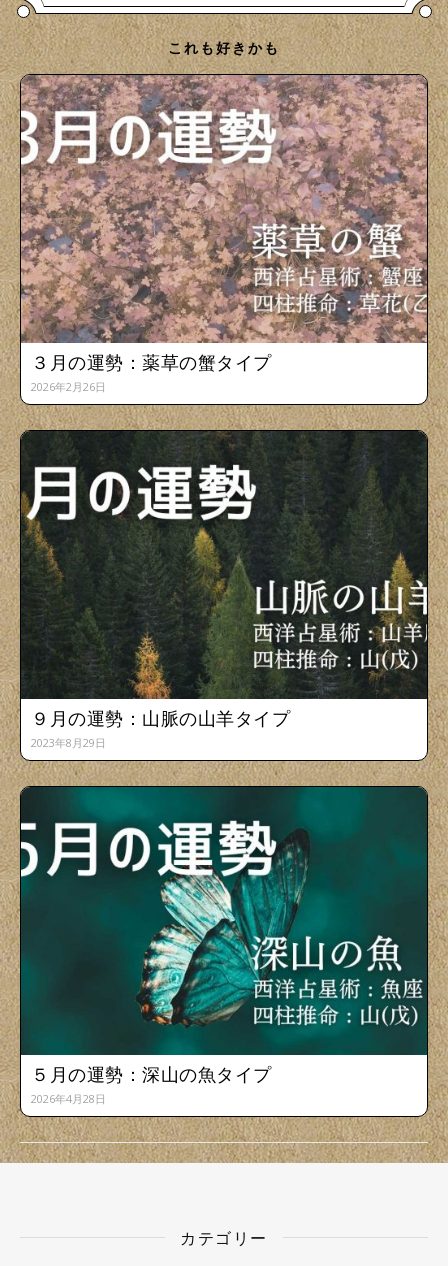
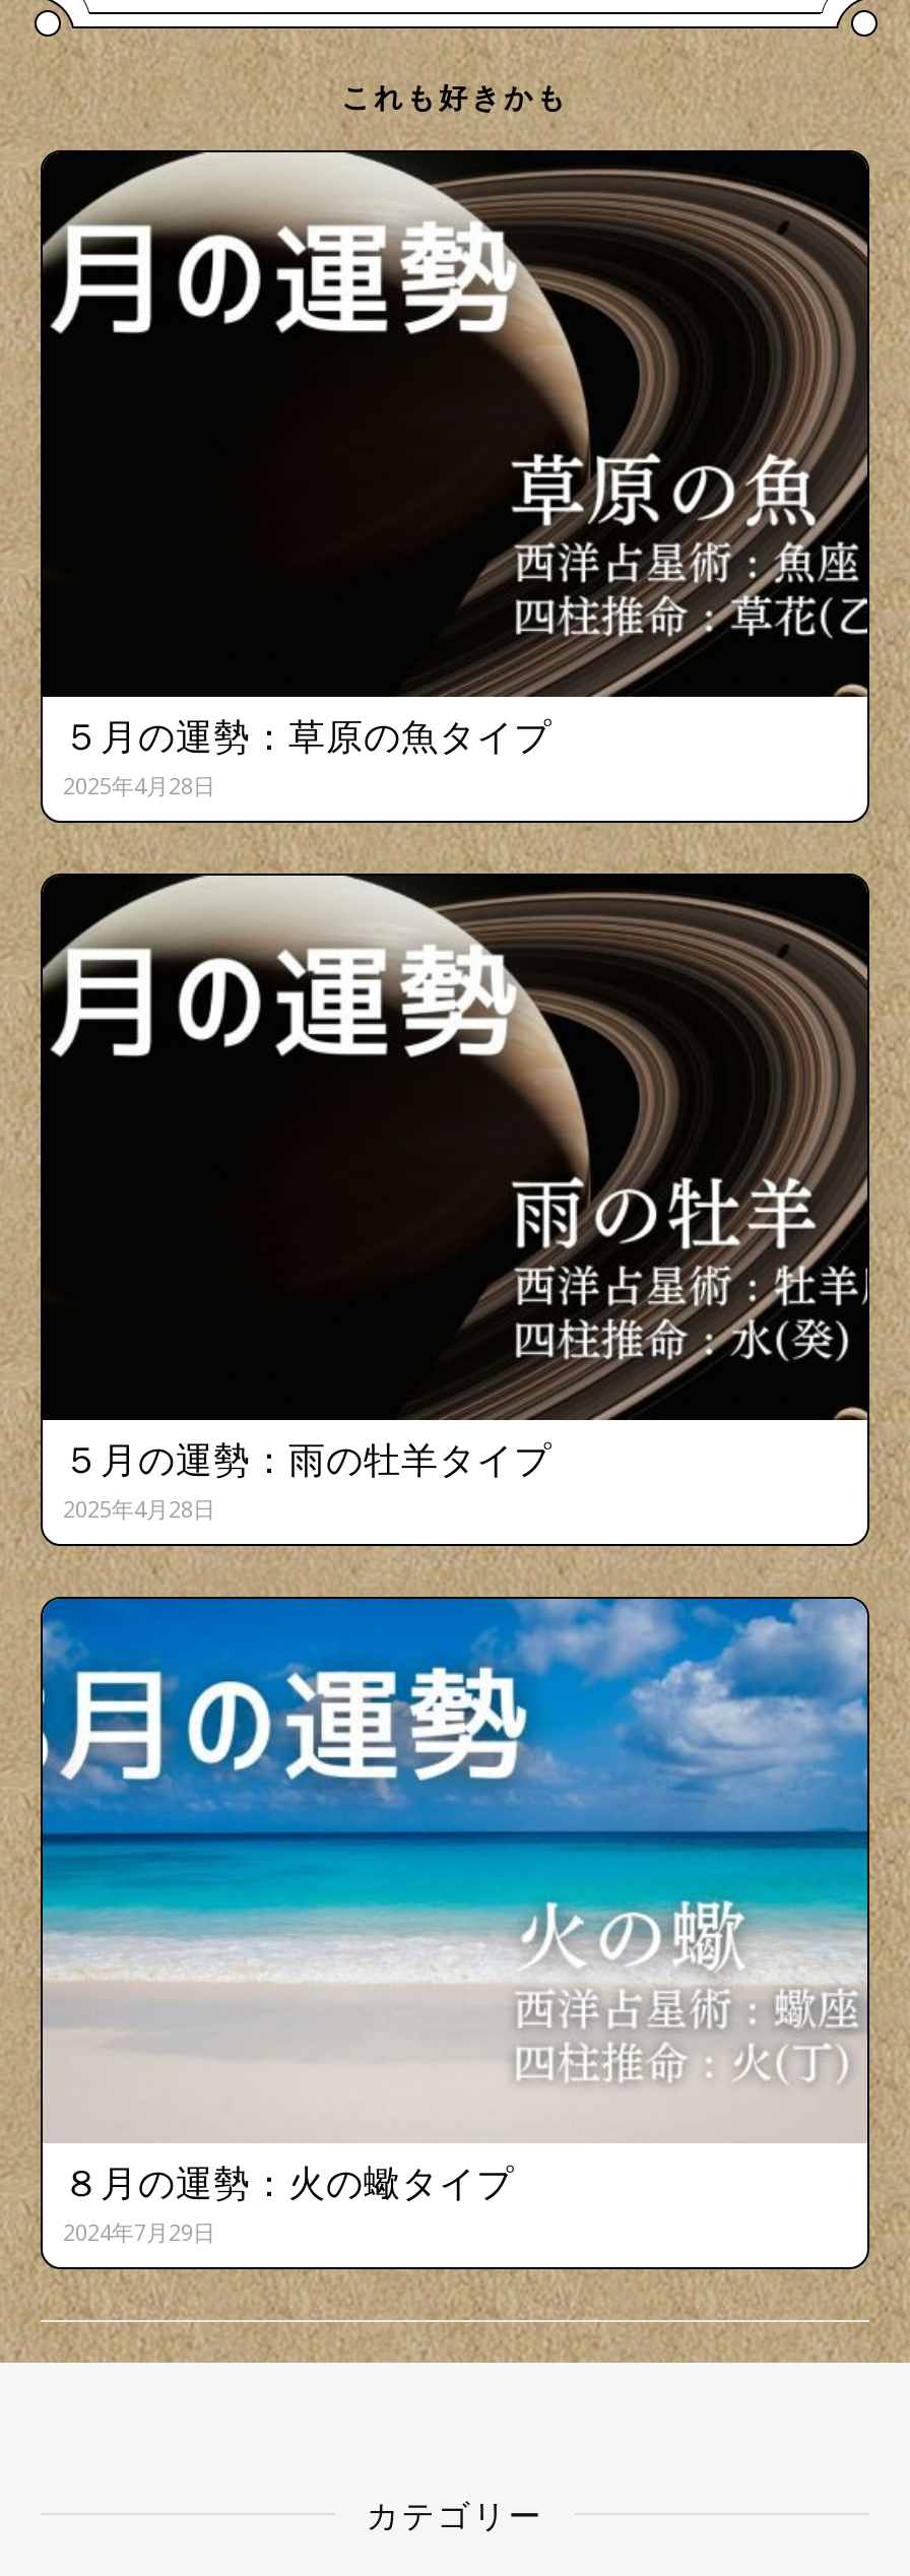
- [image]
- ３月の運勢：薬草の蟹タイプ
- 2026年2月26日
+ [image]
+ ５月の運勢：草原の魚タイプ
+ 2025年4月28日

- [image]
- ９月の運勢：山脈の山羊タイプ
- 2023年8月29日
+ [image]
+ ５月の運勢：雨の牡羊タイプ
+ 2025年4月28日

- [image]
- ５月の運勢：深山の魚タイプ
- 2026年4月28日
+ [image]
+ ８月の運勢：火の蠍タイプ
+ 2024年7月29日
